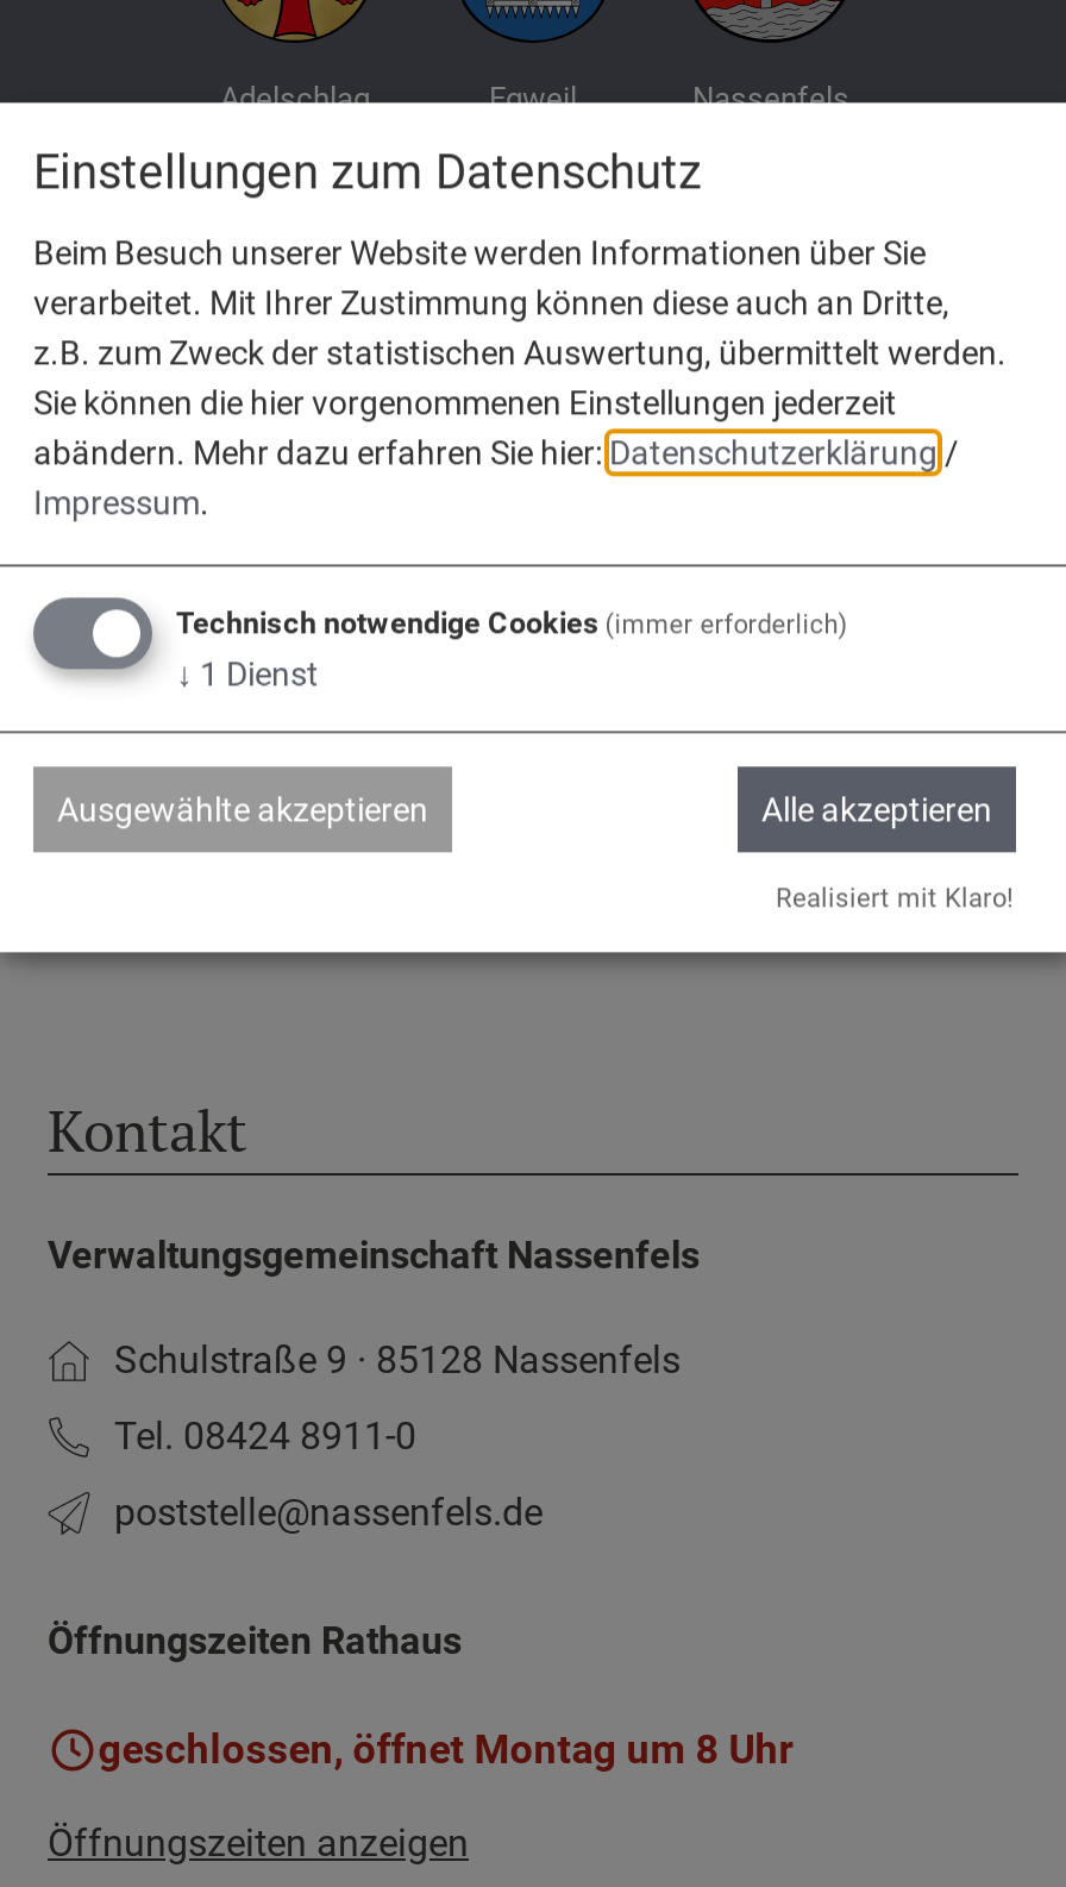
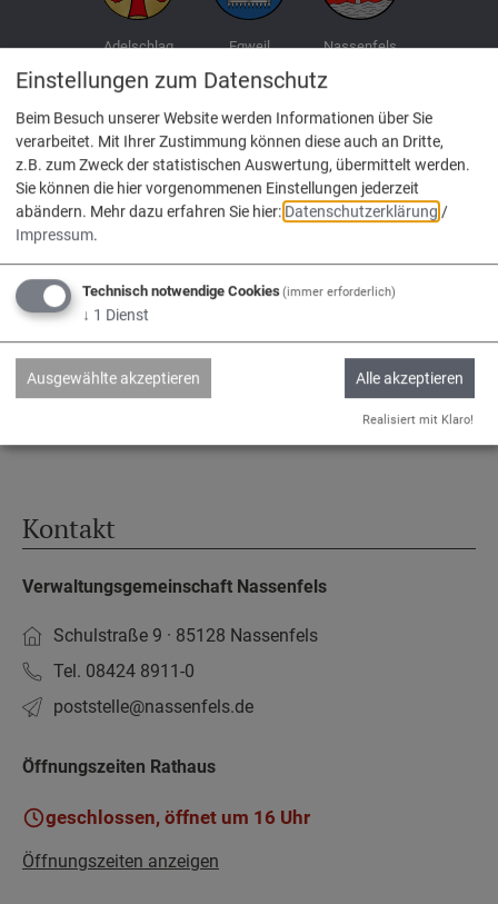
- geschlossen, öffnet Montag um 8 Uhr
+ geschlossen, öffnet um 16 Uhr
